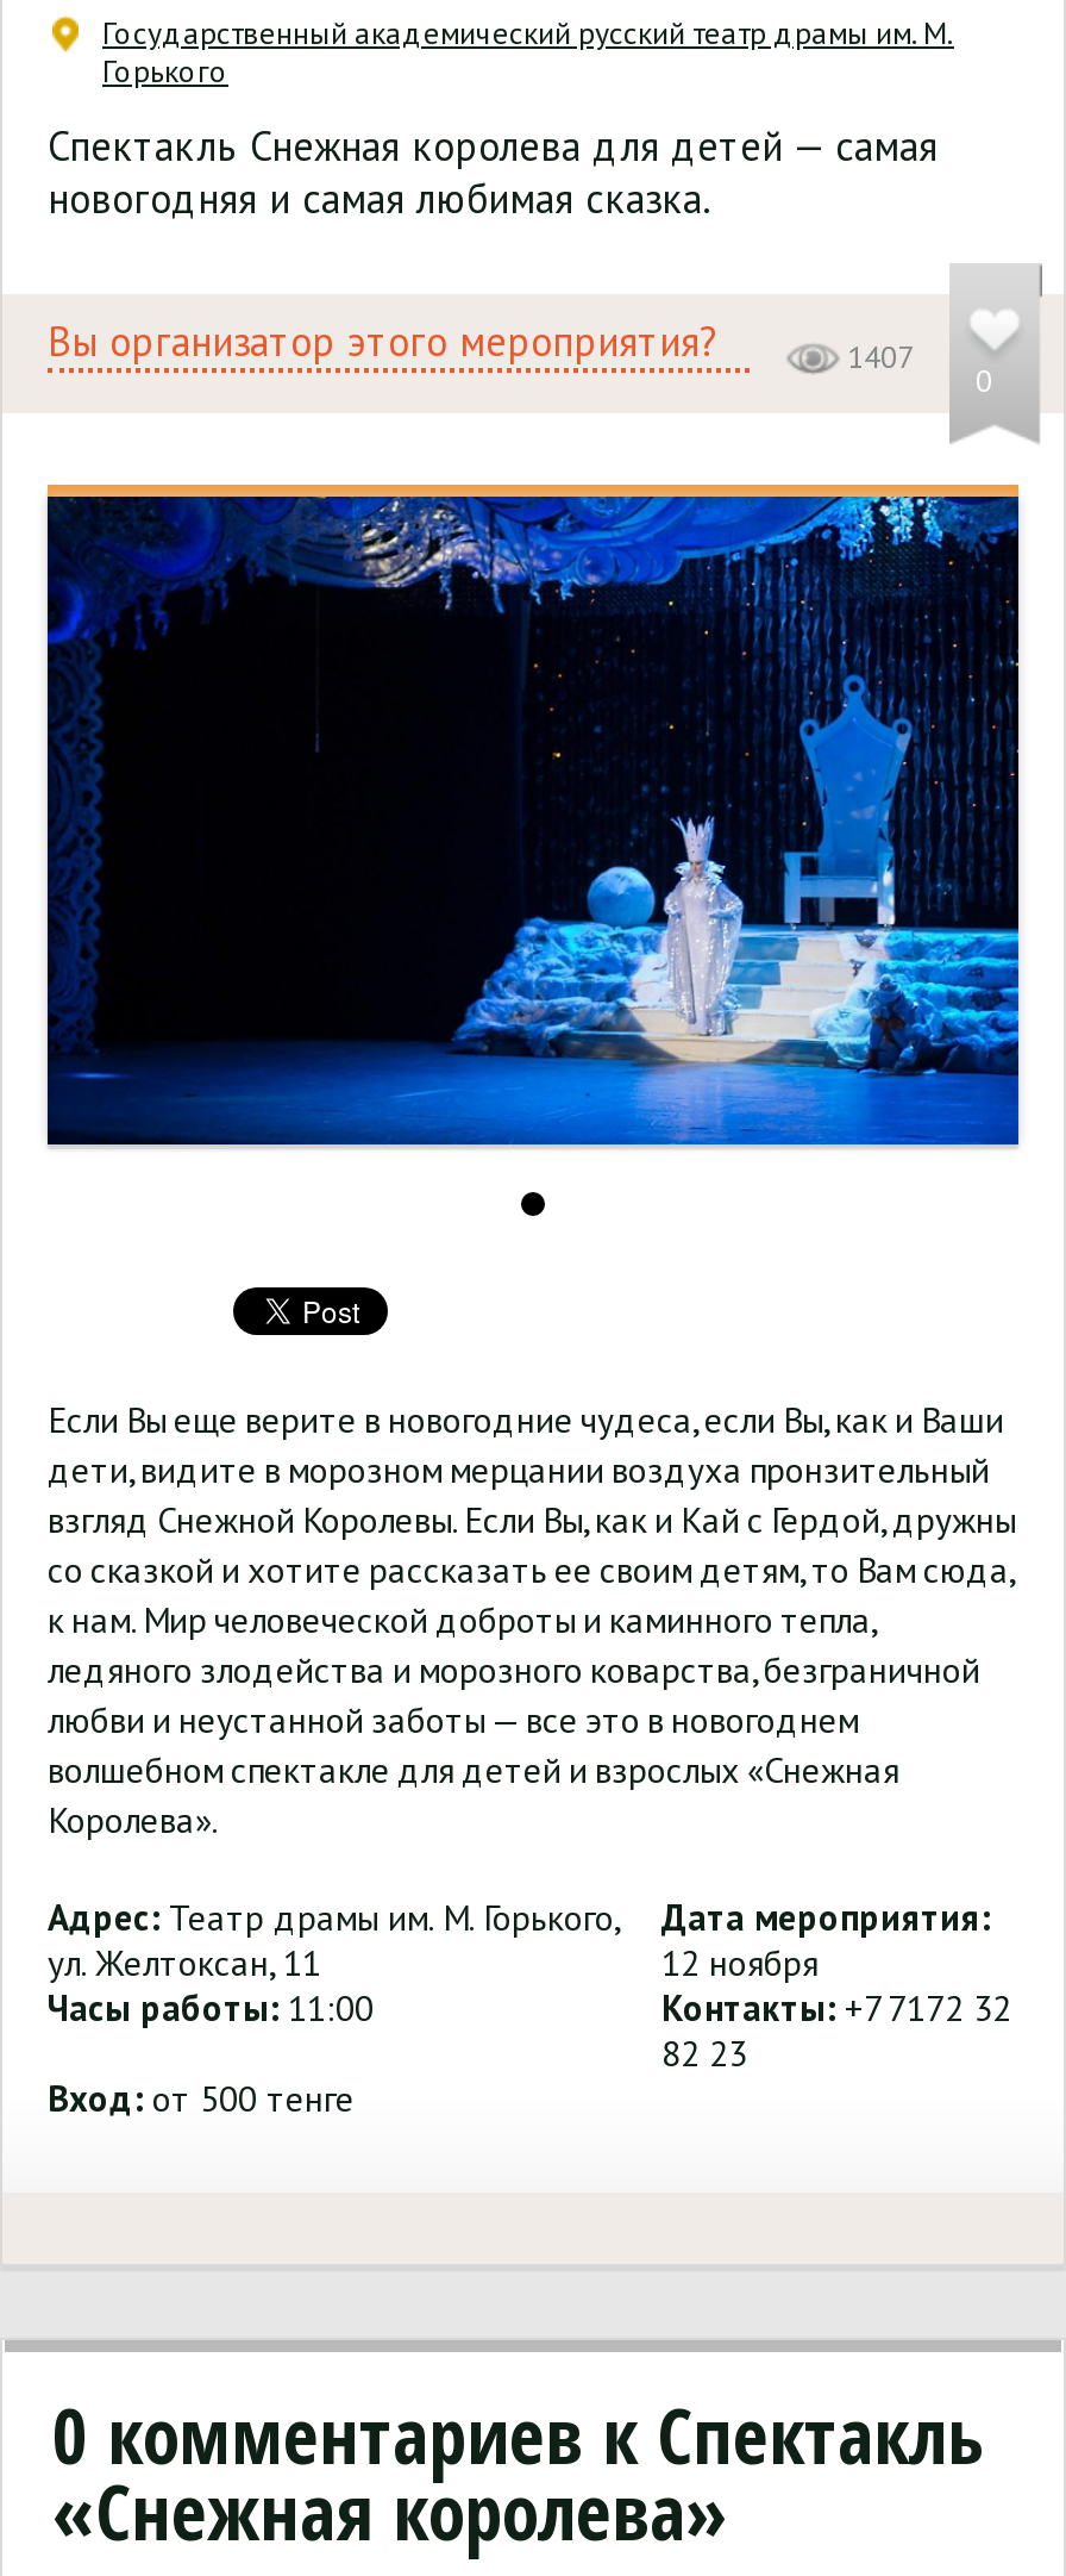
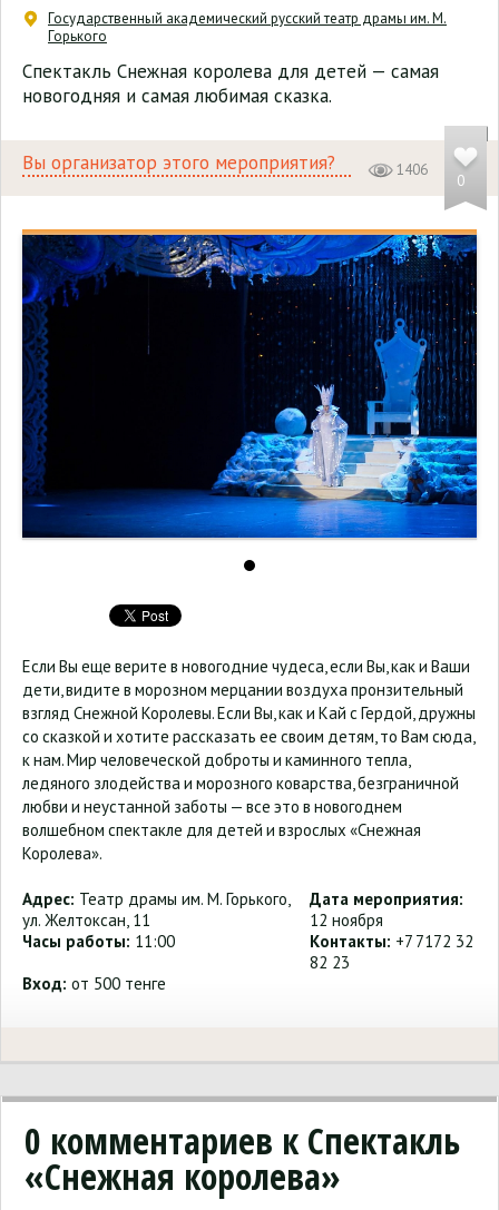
- 1407
+ 1406
